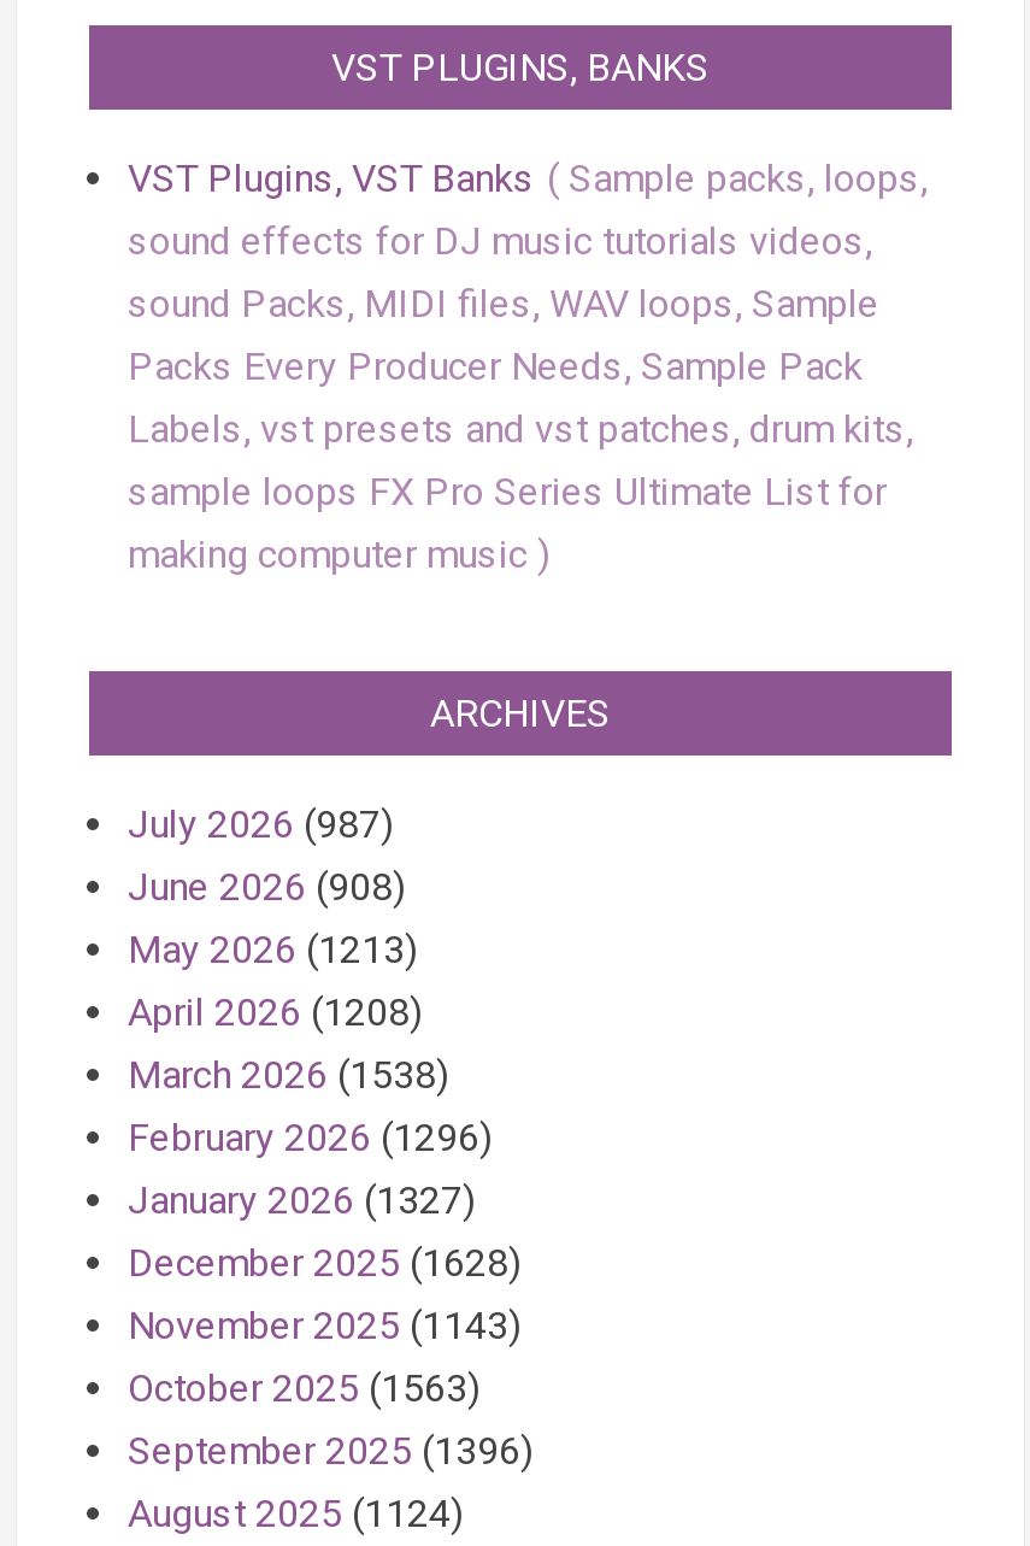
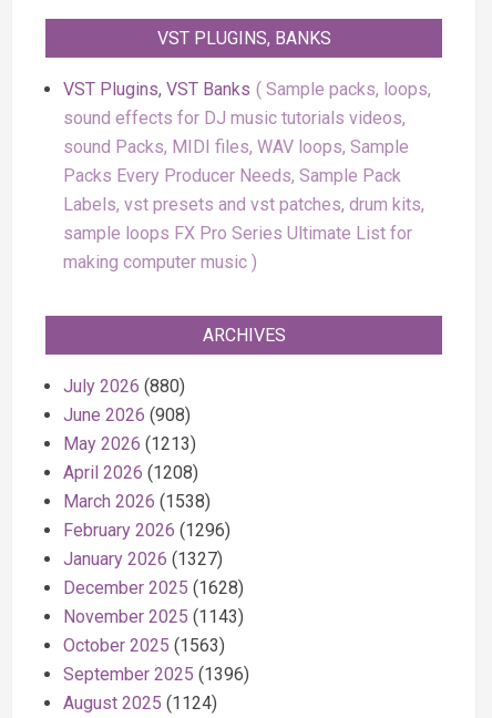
- July 2026 (987)
+ July 2026 (880)
